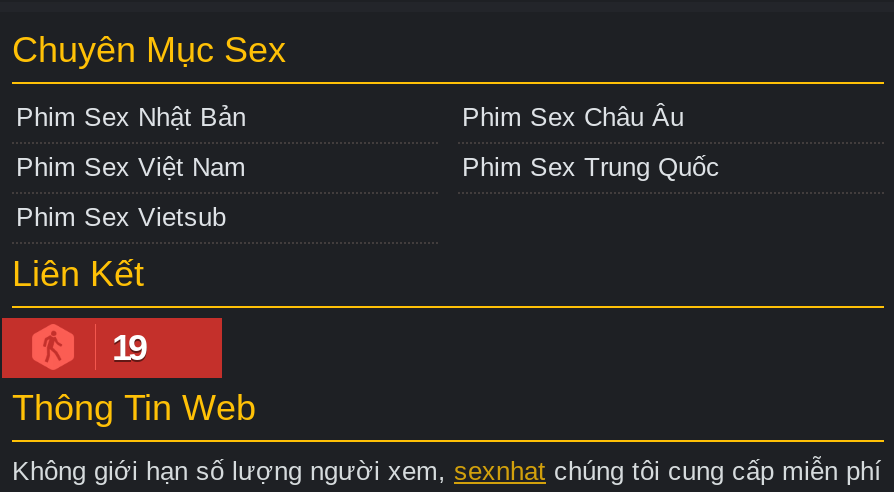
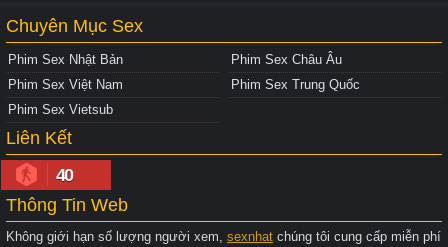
- 19
+ 40
